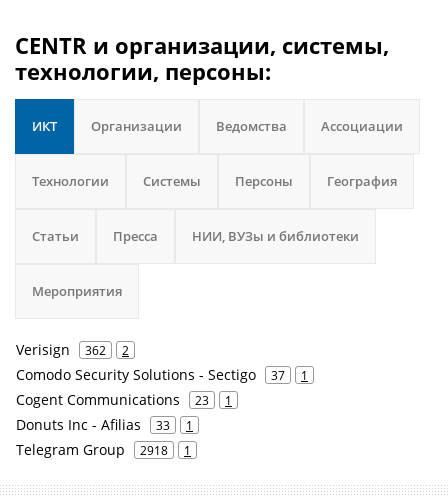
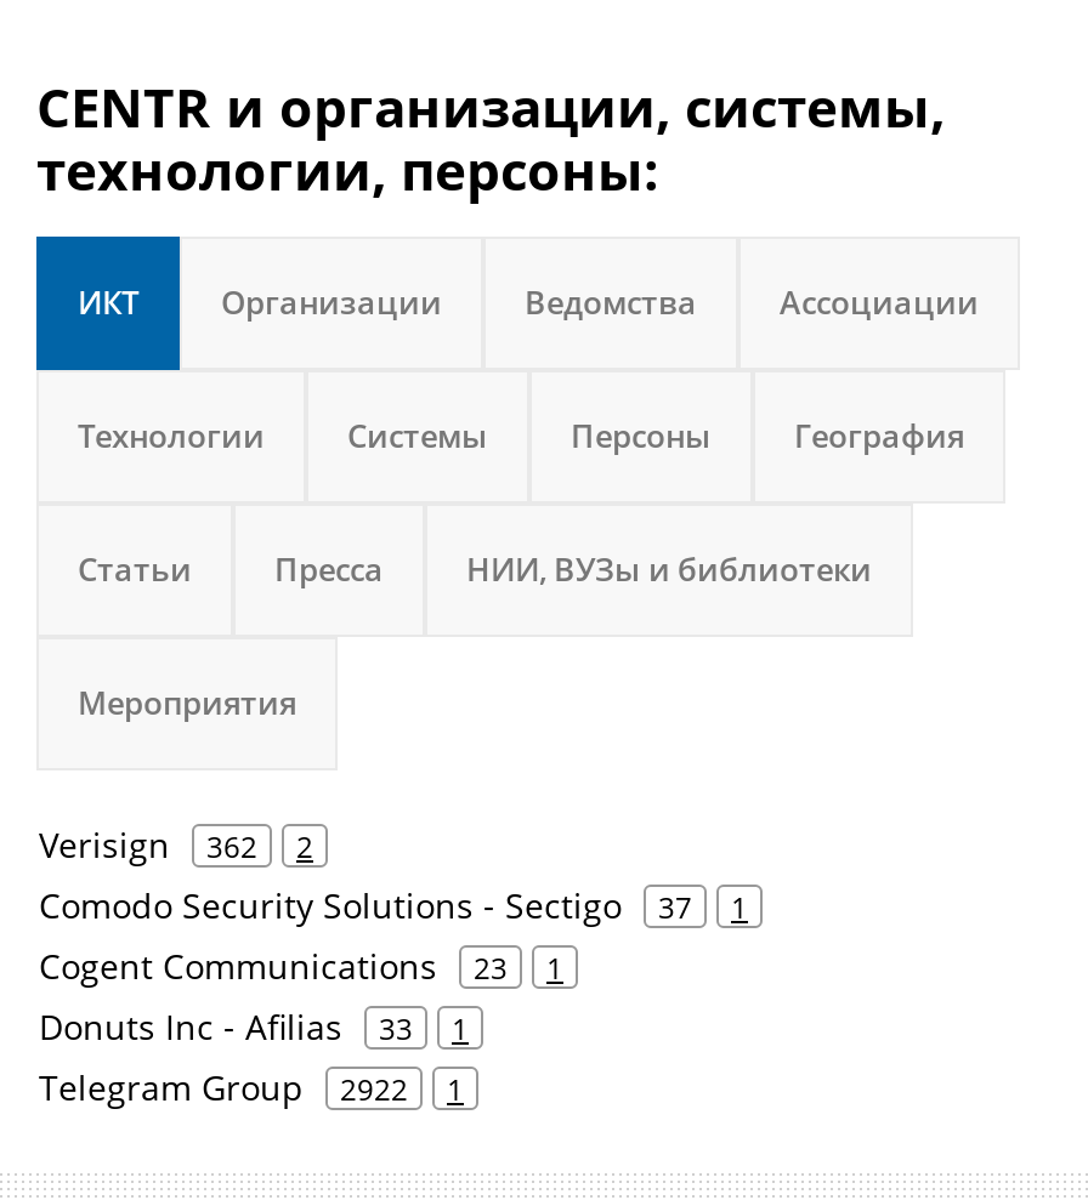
- Telegram Group 2918 1
+ Telegram Group 2922 1
